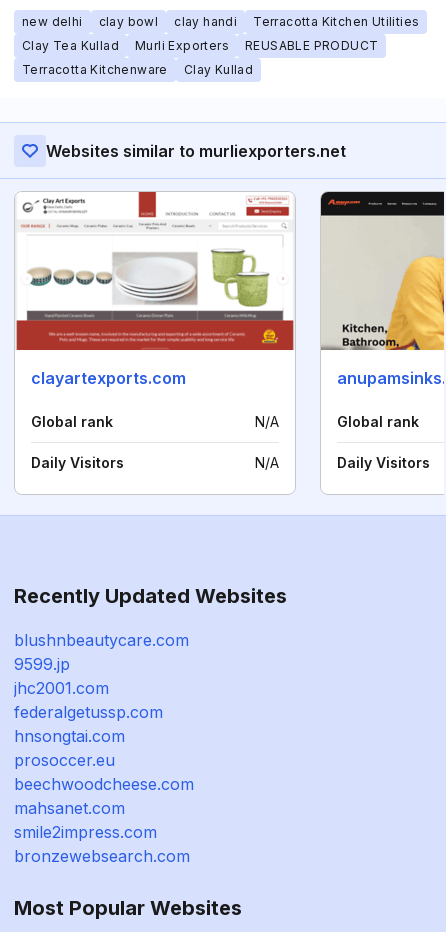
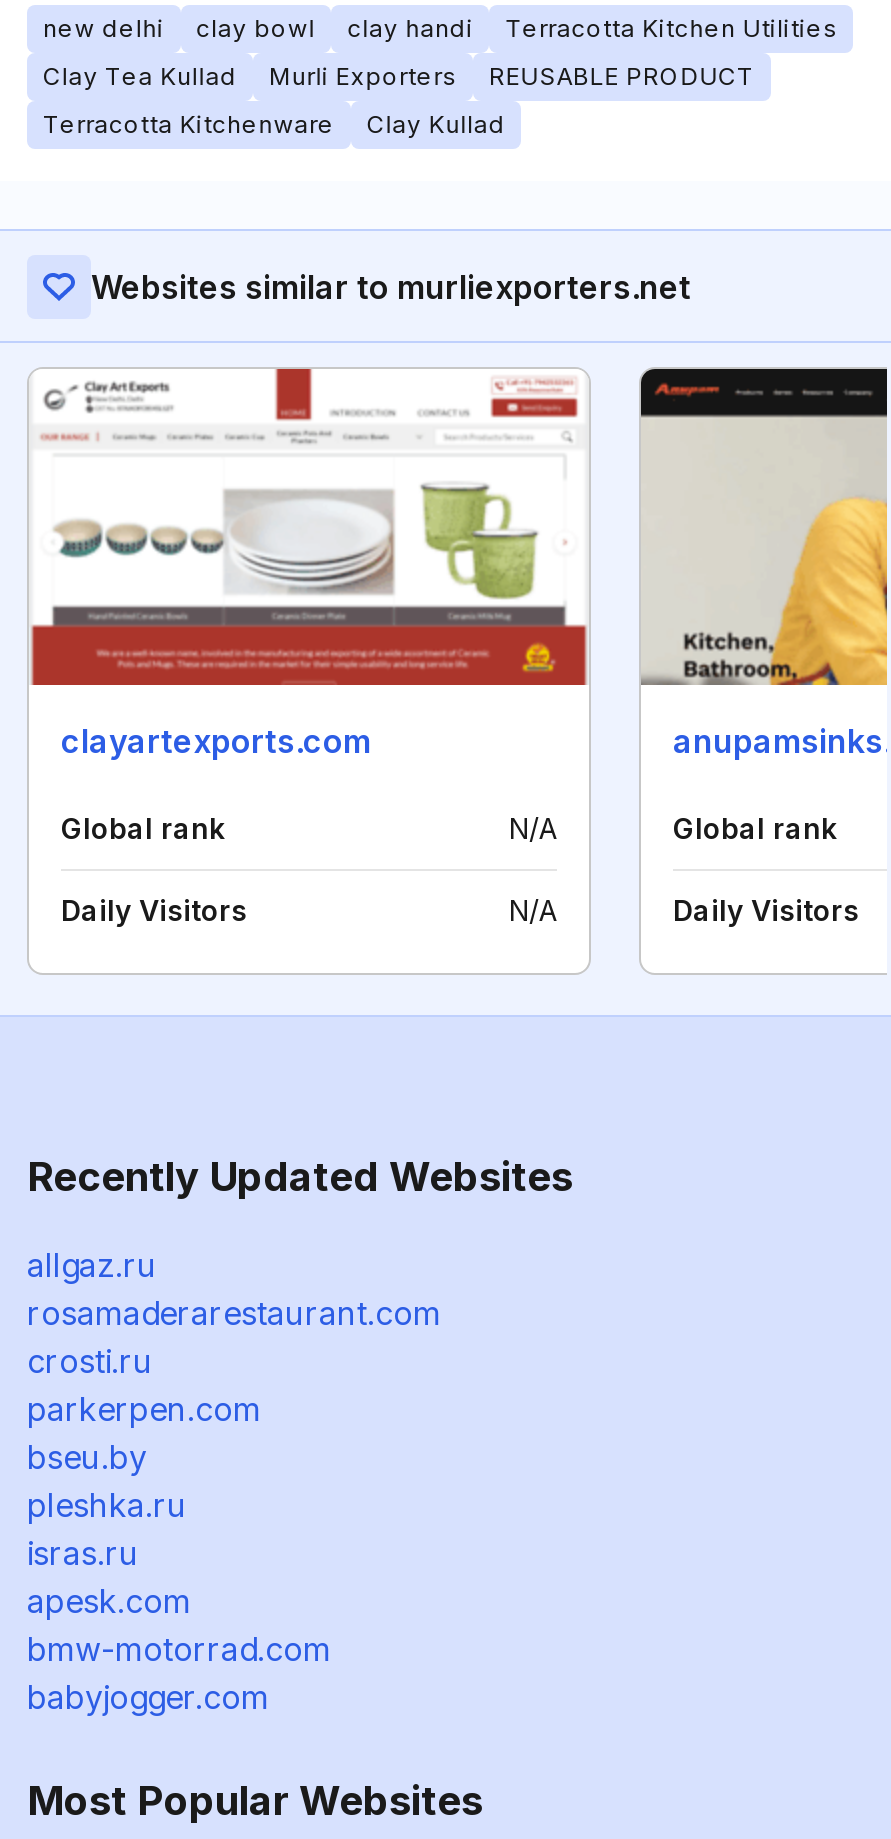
- blushnbeautycare.com
- 9599.jp
- jhc2001.com
- federalgetussp.com
- hnsongtai.com
- prosoccer.eu
- beechwoodcheese.com
- mahsanet.com
- smile2impress.com
- bronzewebsearch.com
+ allgaz.ru
+ rosamaderarestaurant.com
+ crosti.ru
+ parkerpen.com
+ bseu.by
+ pleshka.ru
+ isras.ru
+ apesk.com
+ bmw-motorrad.com
+ babyjogger.com
